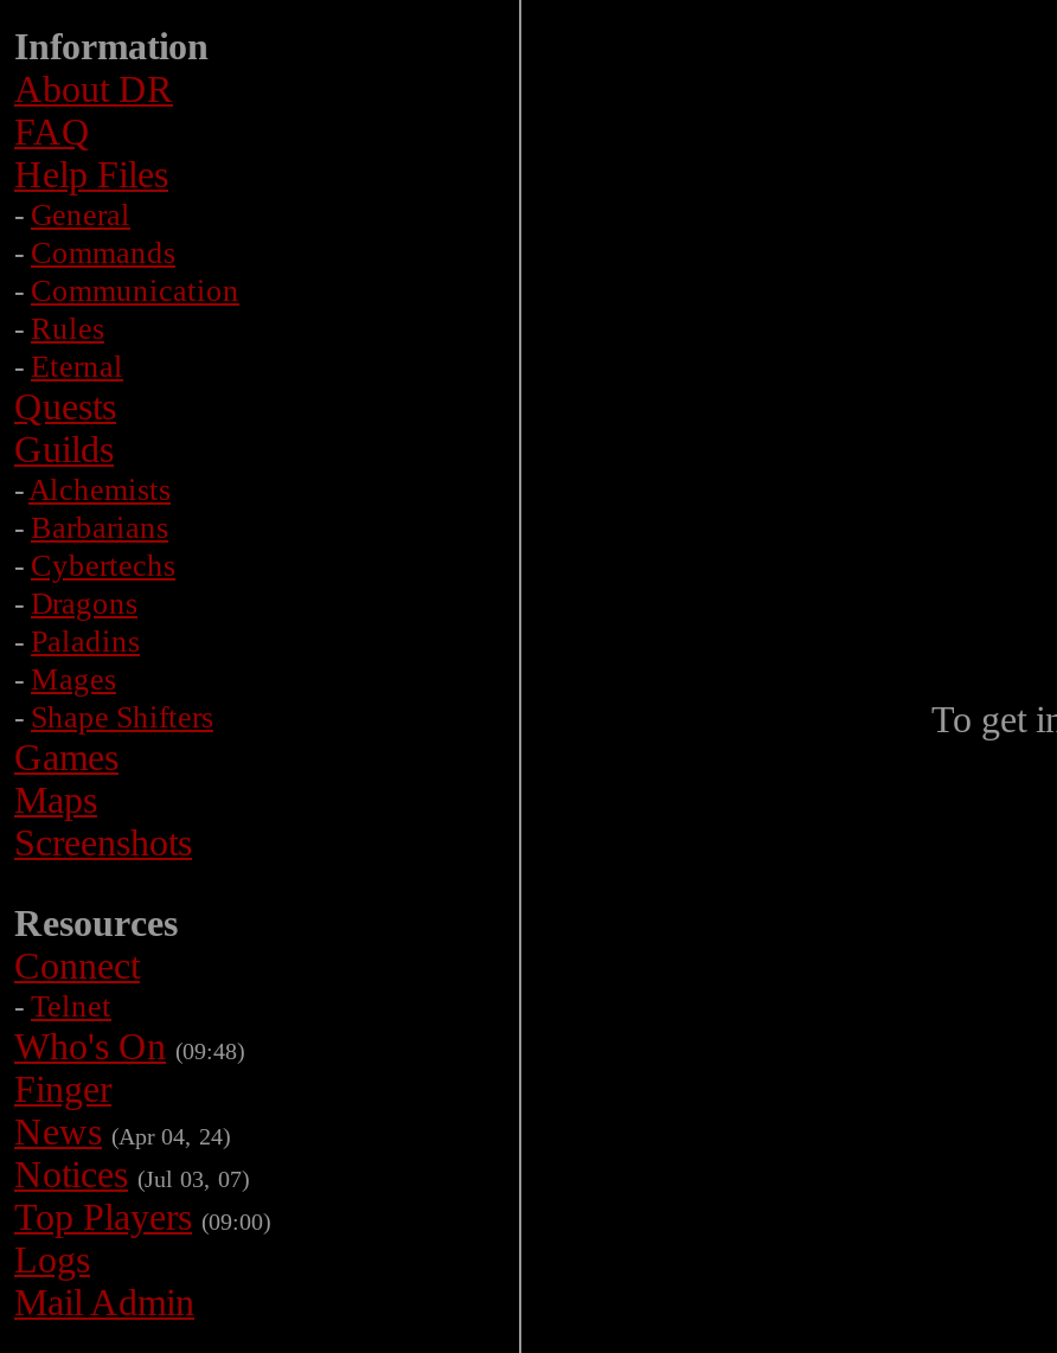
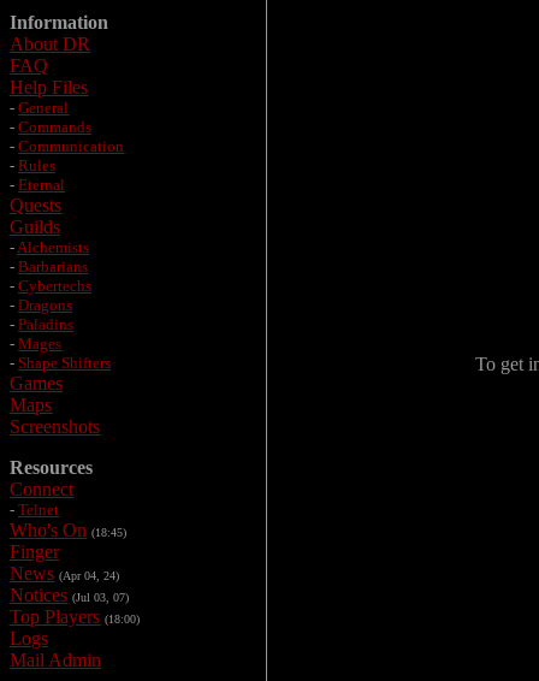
- Who's On (09:48)
+ Who's On (18:45)

- Top Players (09:00)
+ Top Players (18:00)
